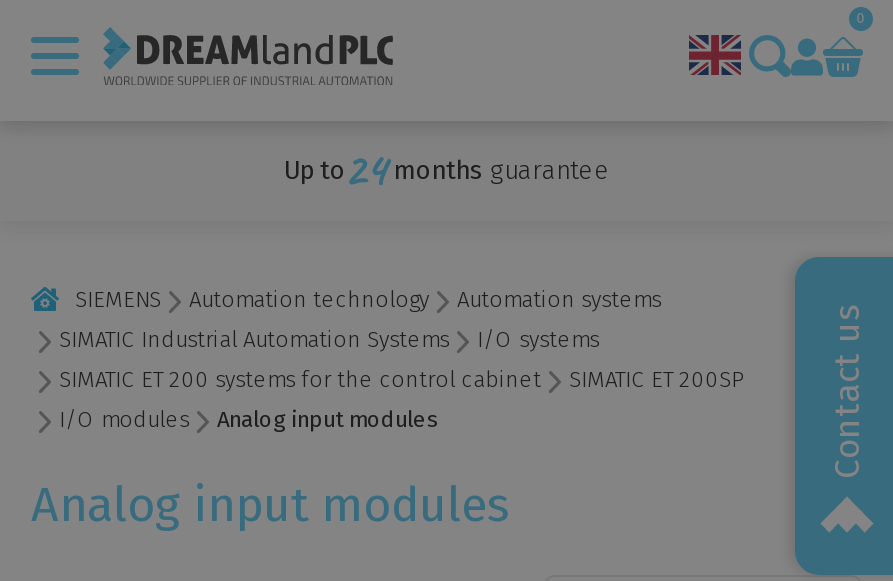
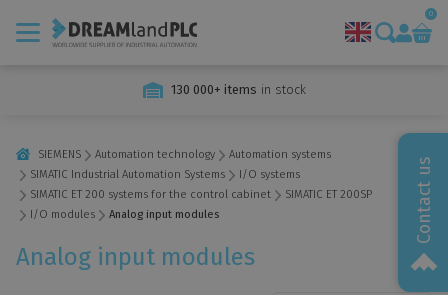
- Up to
- months guarantee
+ 130 000+ items in stock
